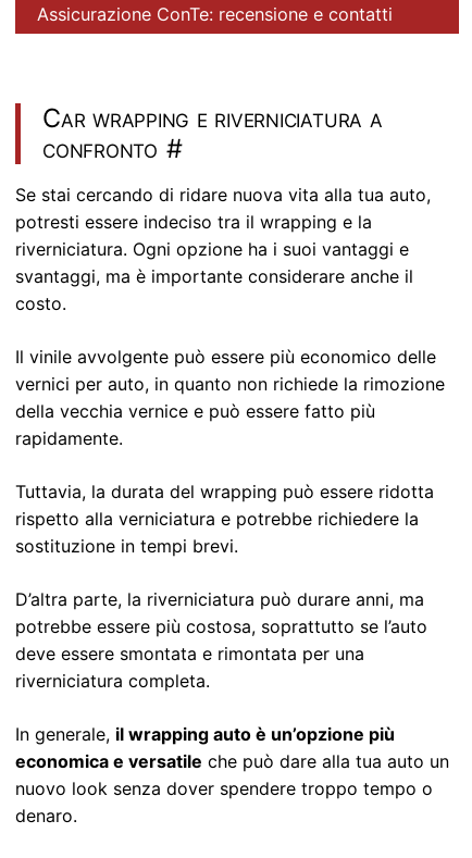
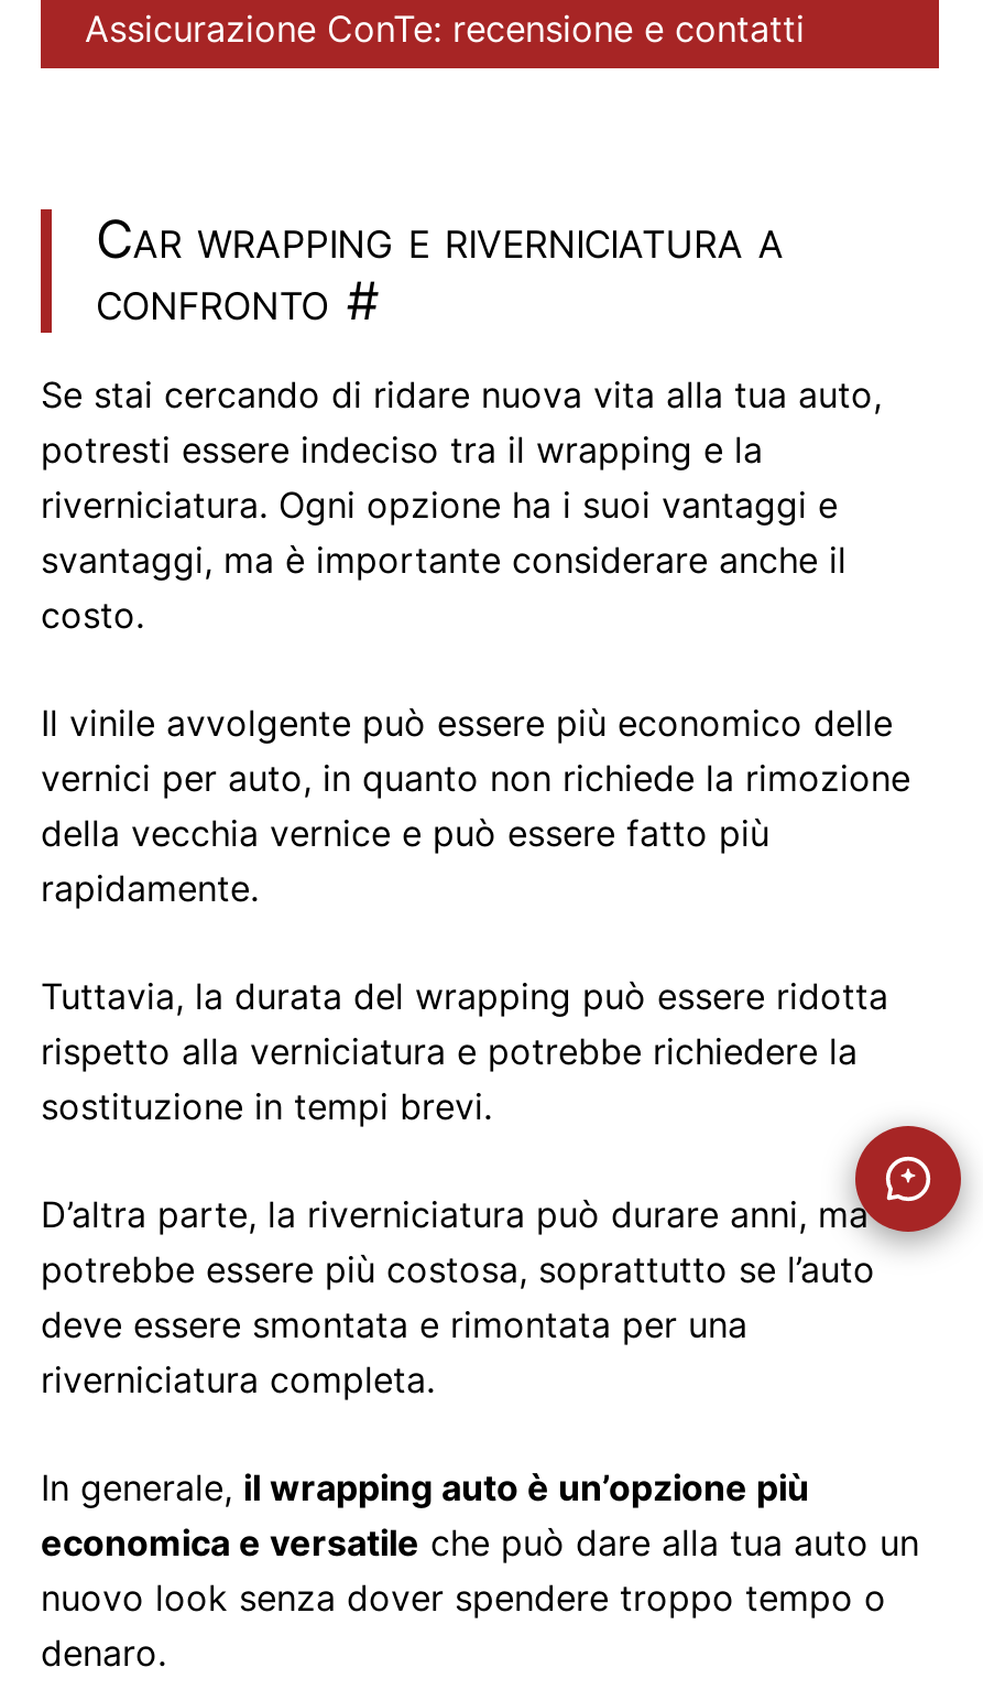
+ [image]
